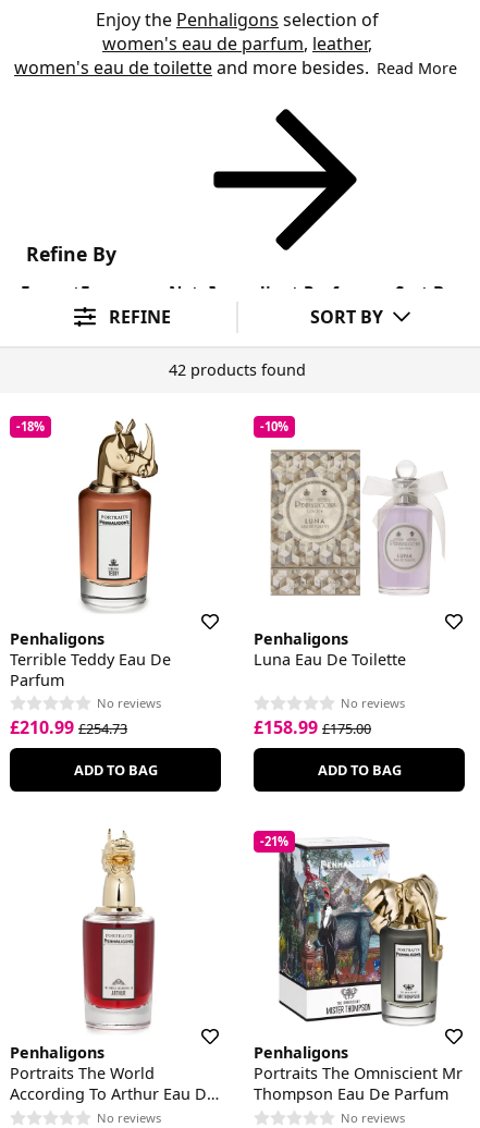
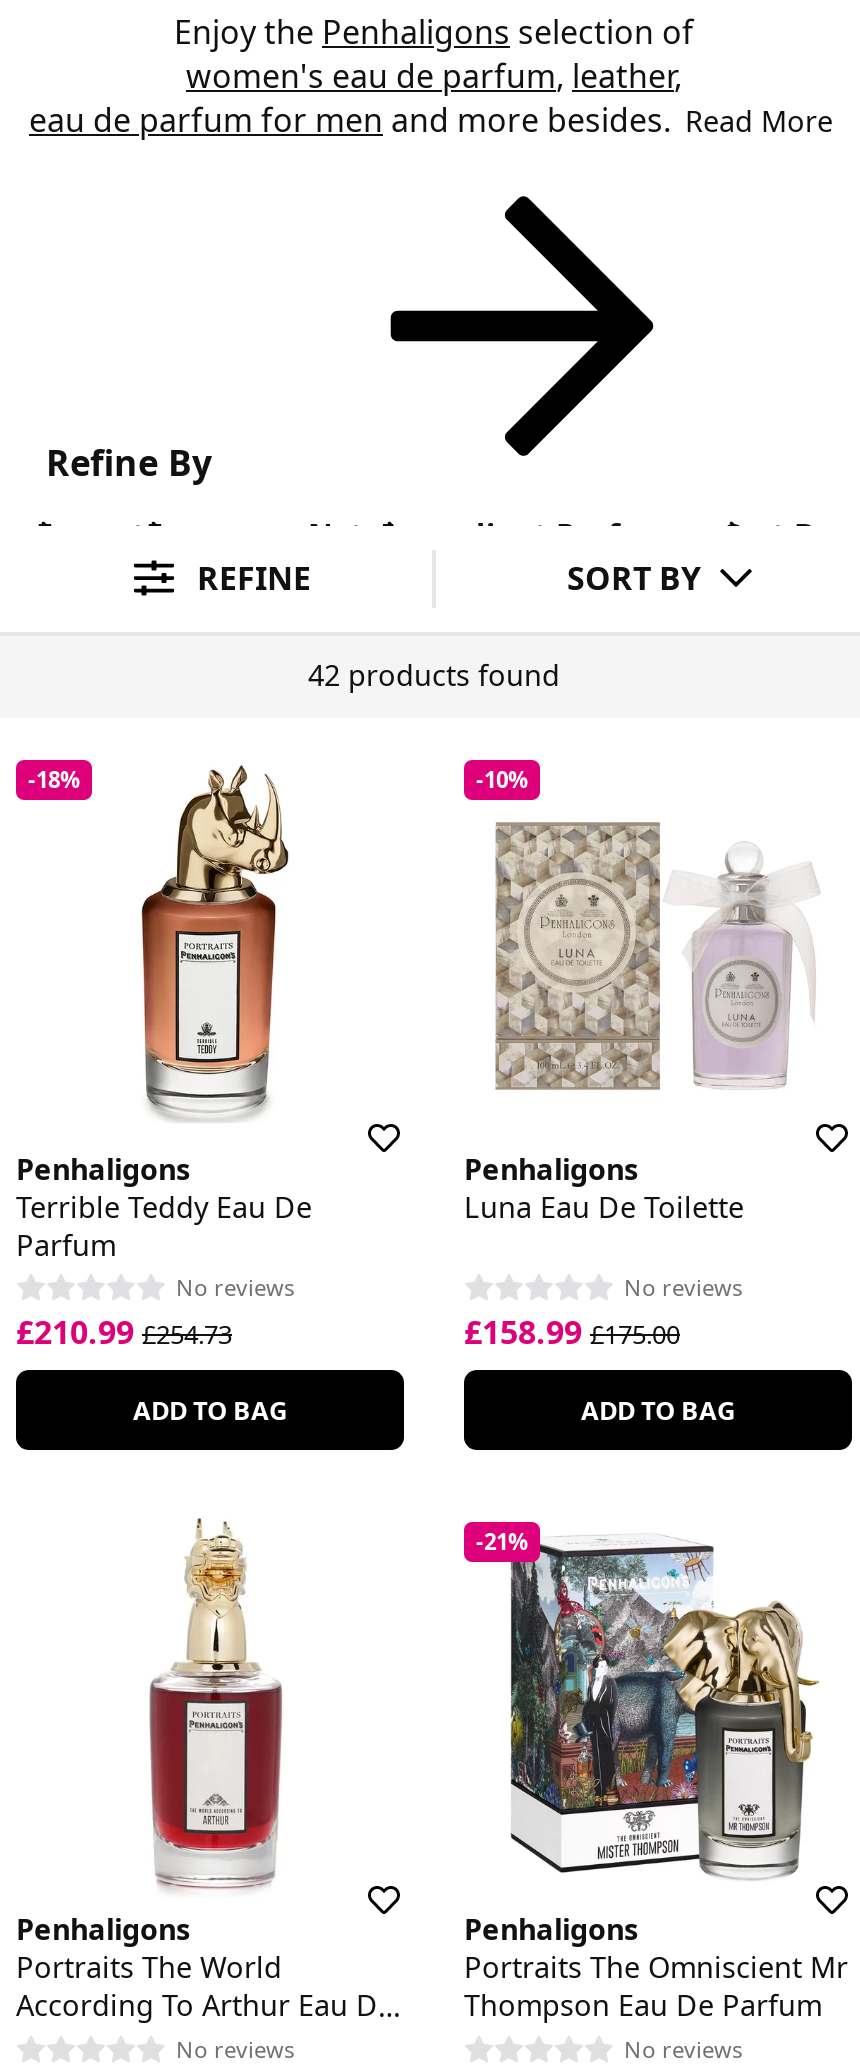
- women's eau de toilette and more besides. Read More
+ eau de parfum for men and more besides. Read More
